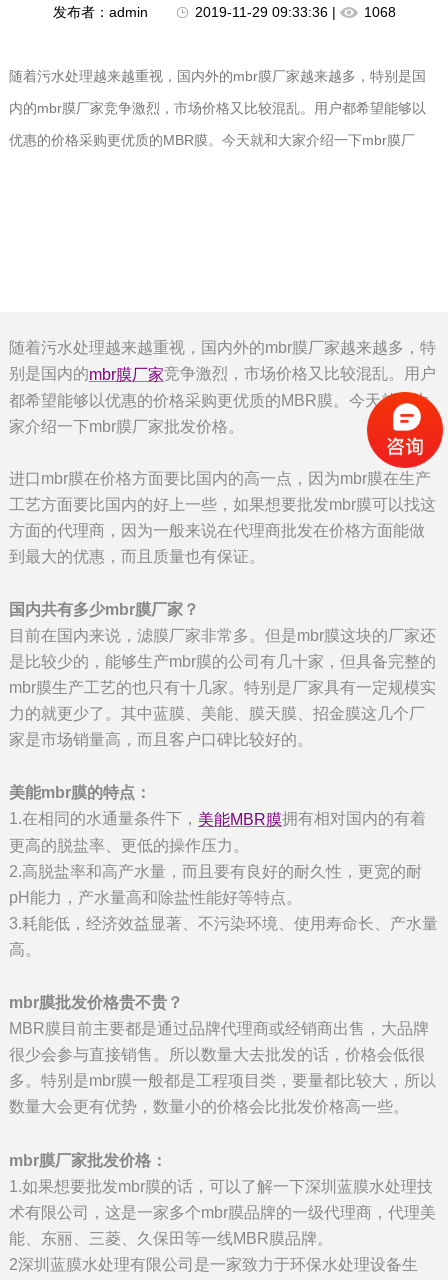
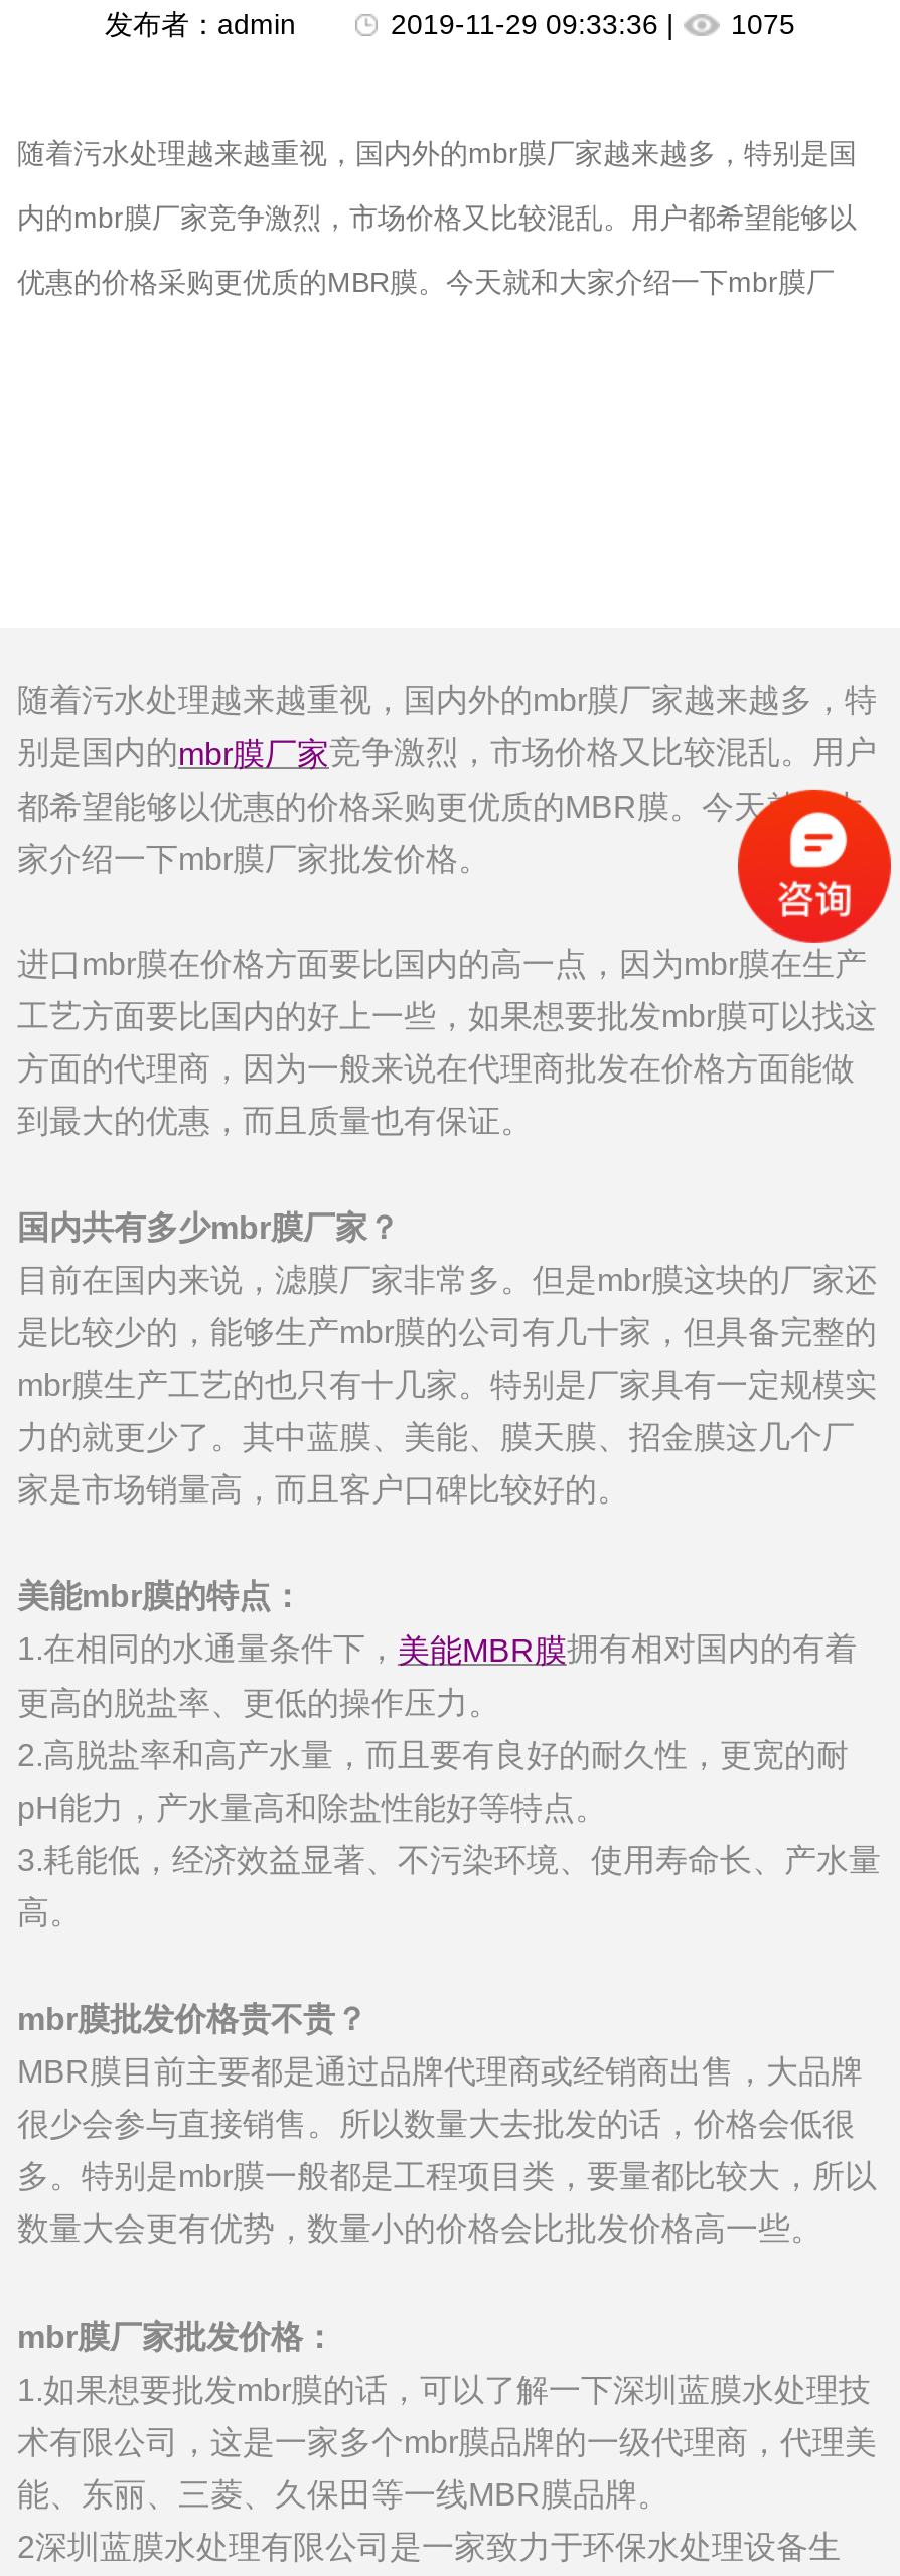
- 1068
+ 1075
